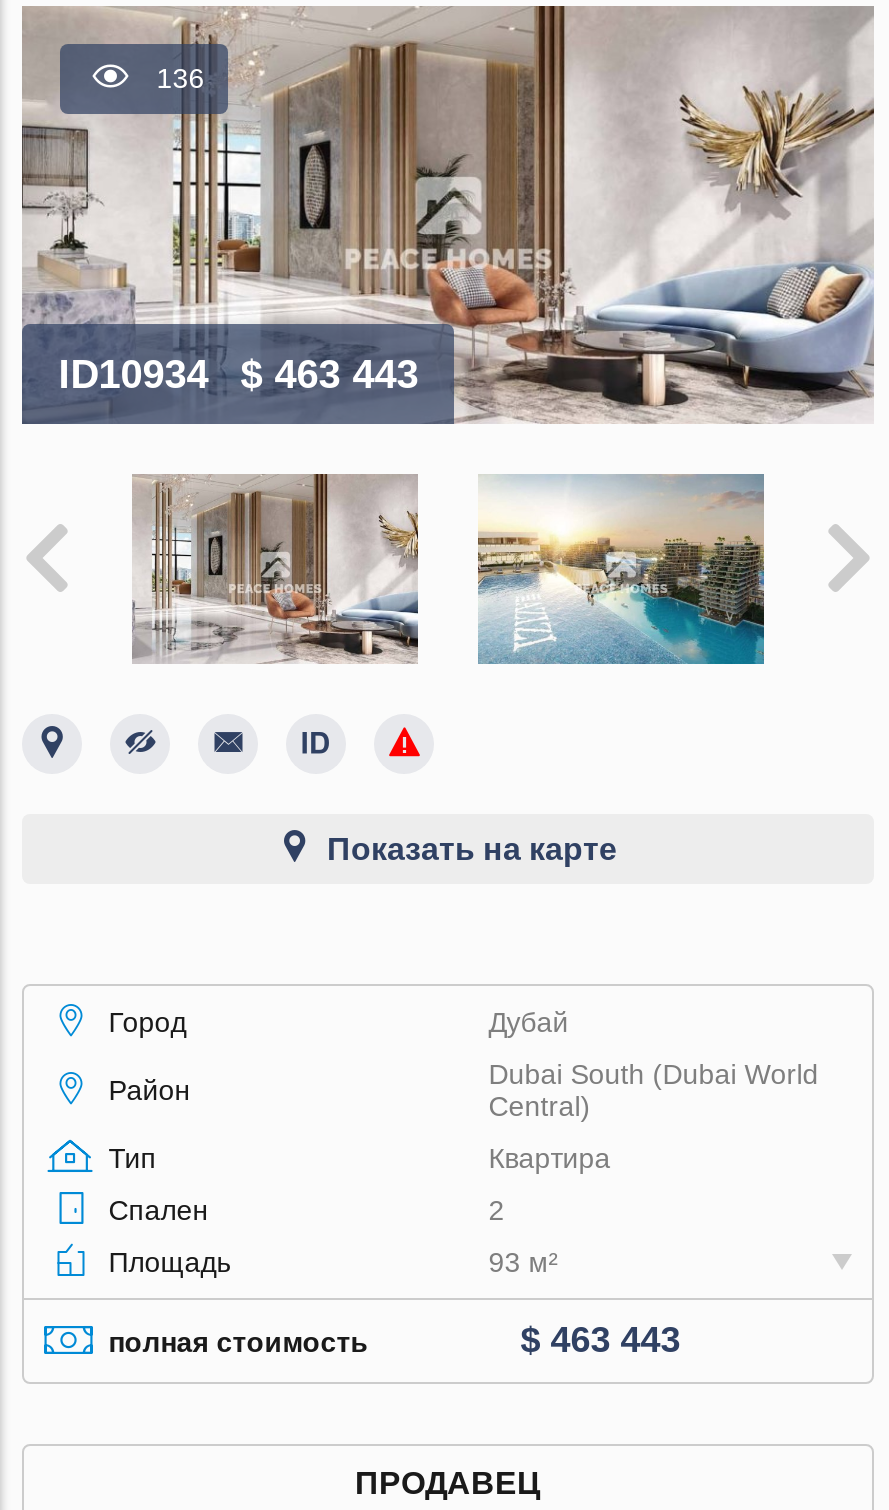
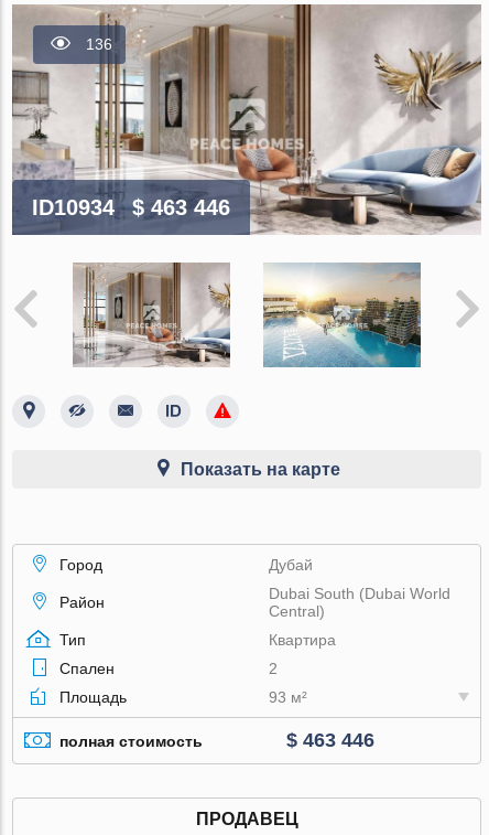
- ID10934 $ 463 443
+ ID10934 $ 463 446

- $ 463 443
+ $ 463 446
